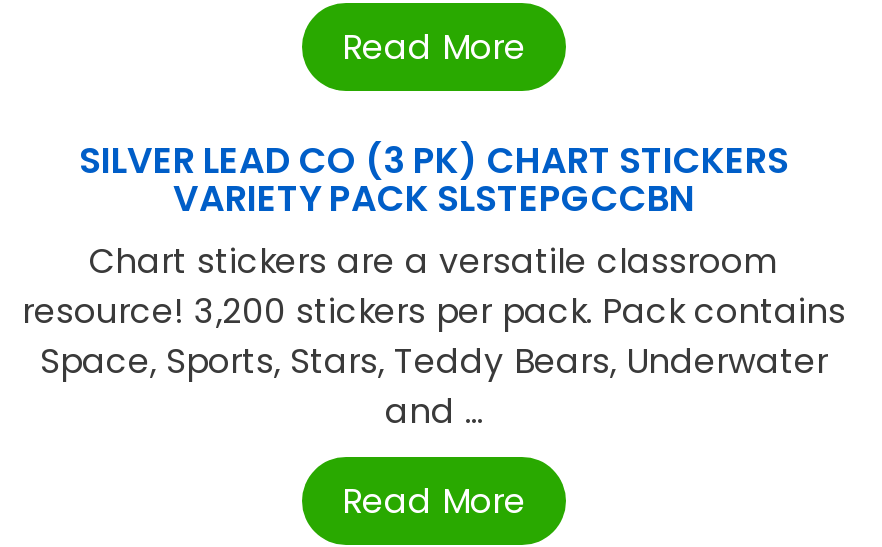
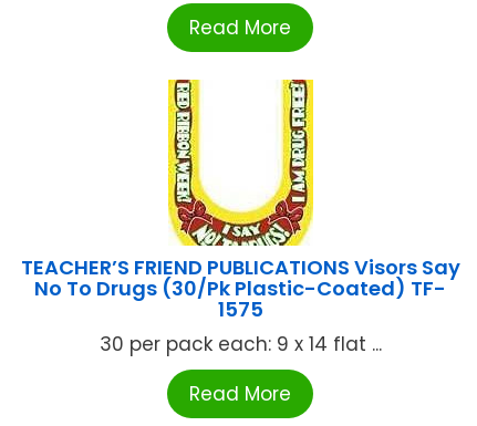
- SILVER LEAD CO (3 PK) CHART STICKERS
- VARIETY PACK SLSTEPGCCBN
- Chart stickers are a versatile classroom
- resource! 3,200 stickers per pack. Pack contains
- Space, Sports, Stars, Teddy Bears, Underwater
- and ...
+ TEACHER’S FRIEND PUBLICATIONS Visors Say
+ No To Drugs (30/Pk Plastic-Coated) TF-
+ 1575
+ 30 per pack each: 9 x 14 flat ...
